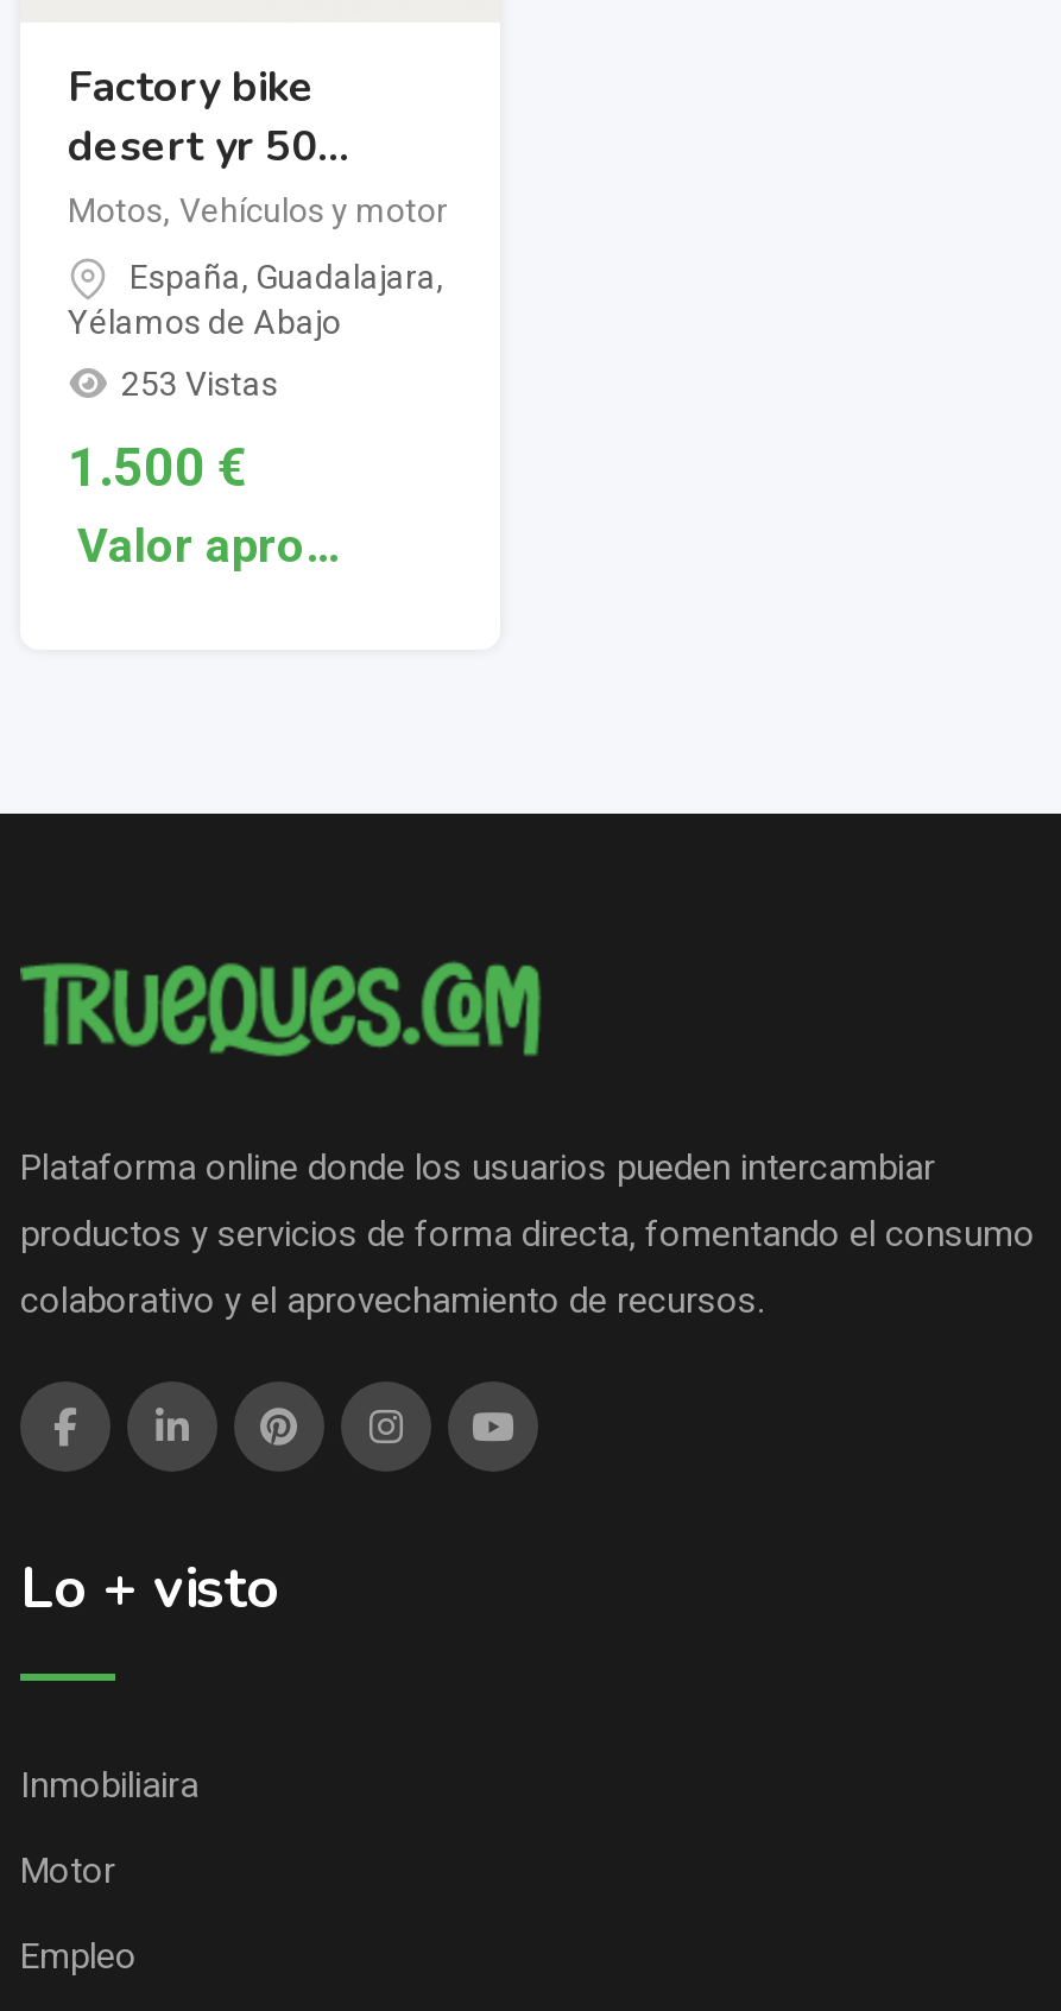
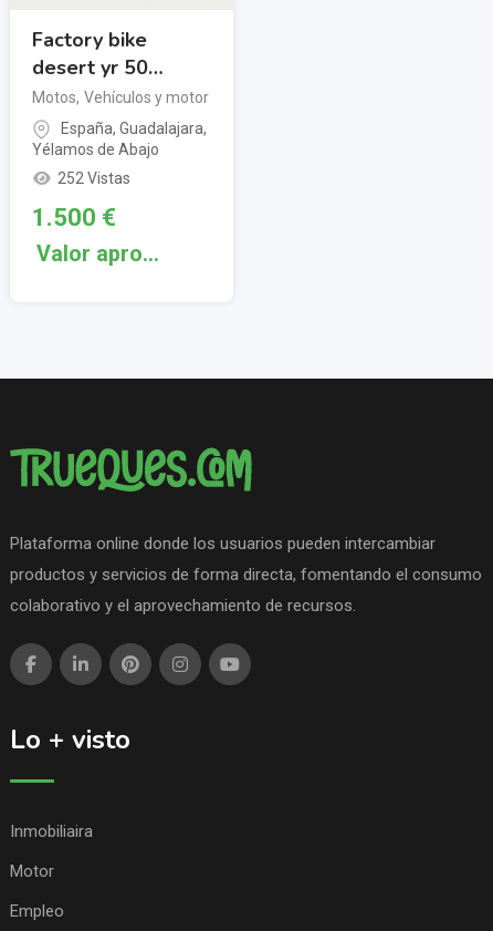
- 253 Vistas
+ 252 Vistas
